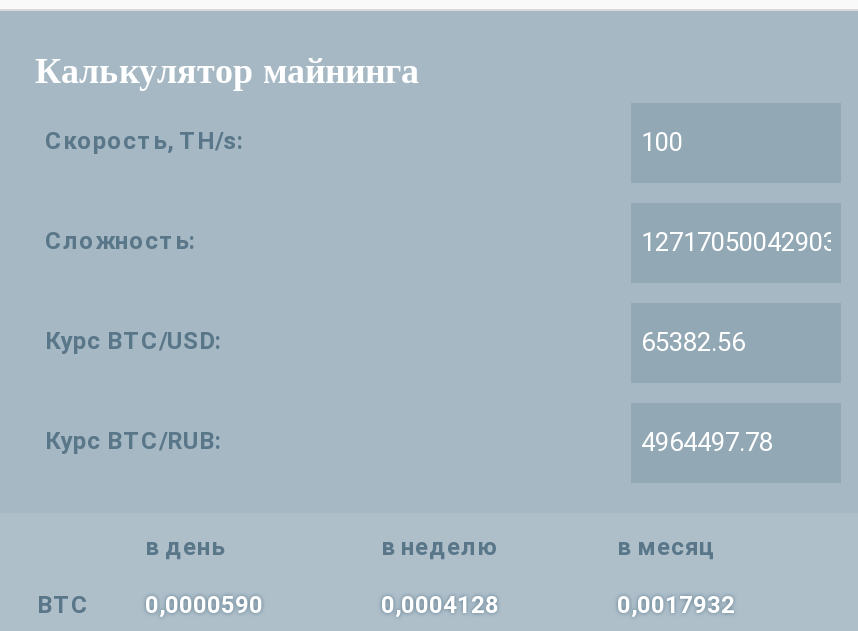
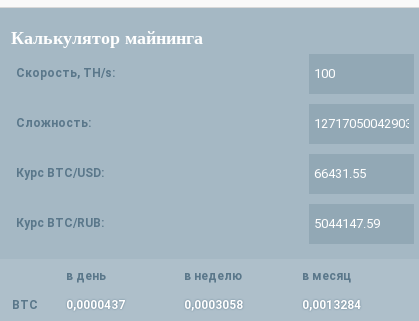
- BTC 0,0000590
+ BTC 0,0000437

- 0,0004128
+ 0,0003058

- 0,0017932
+ 0,0013284
